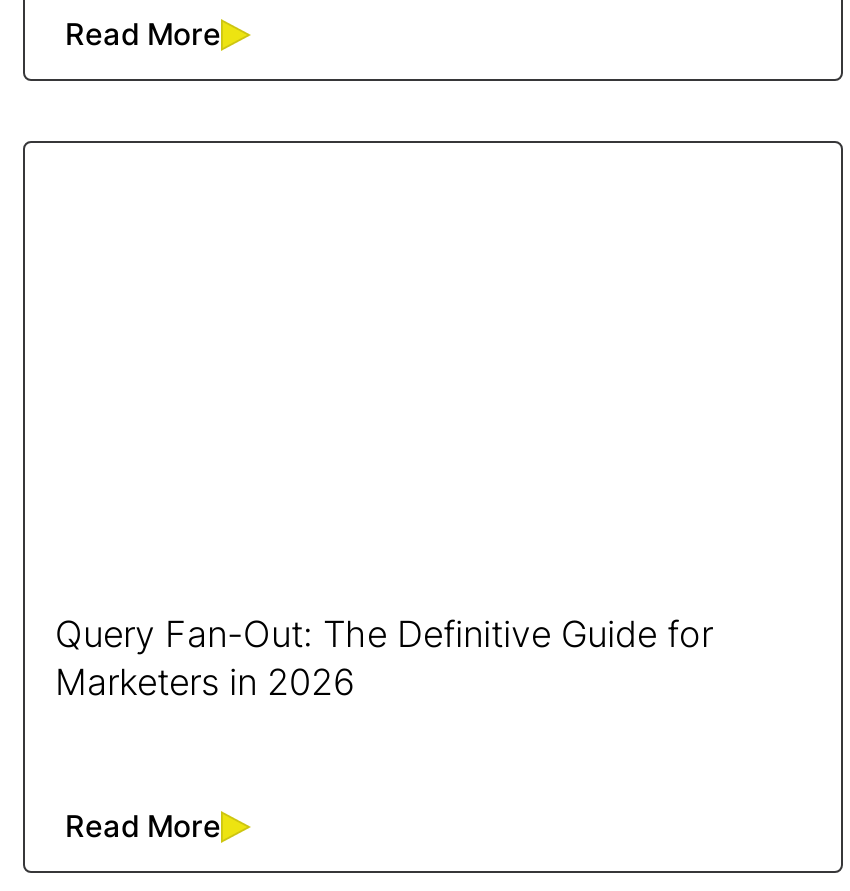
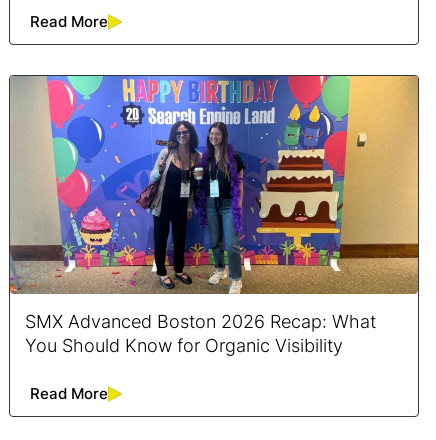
+ [image]

- Query Fan-Out: The Definitive Guide for
- Marketers in 2026
+ SMX Advanced Boston 2026 Recap: What
+ You Should Know for Organic Visibility
